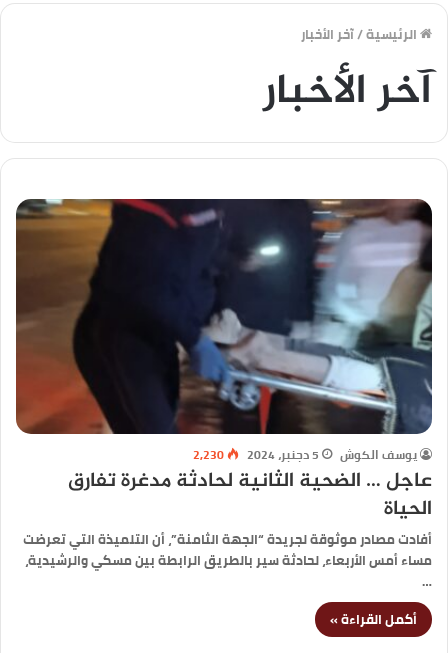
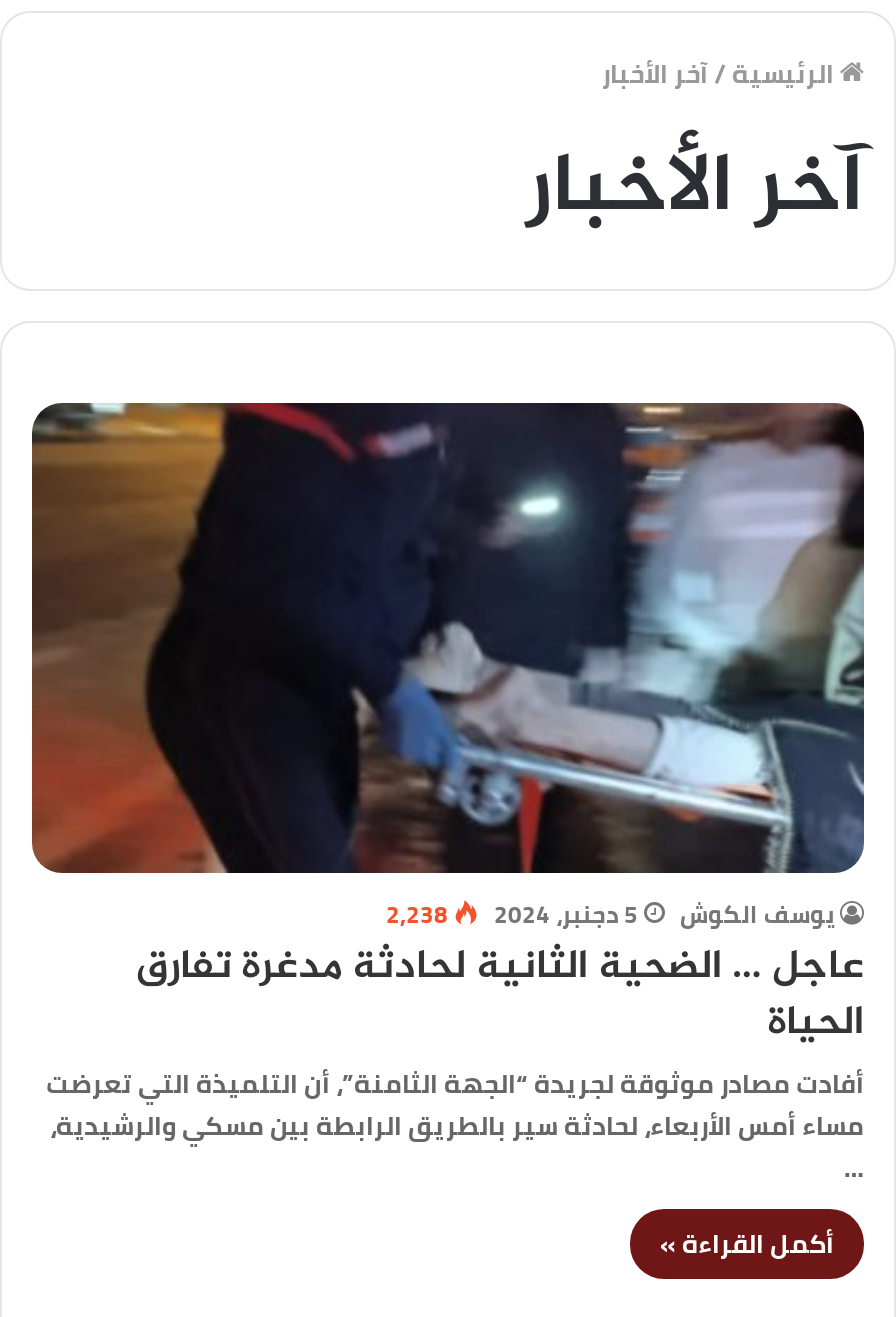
- 2,230
+ 2,238
